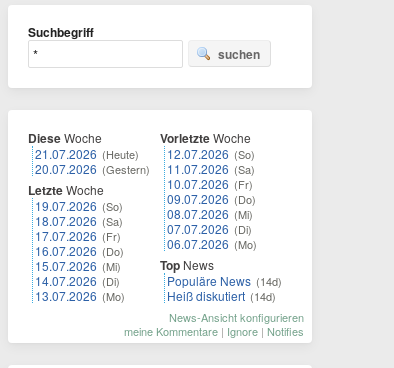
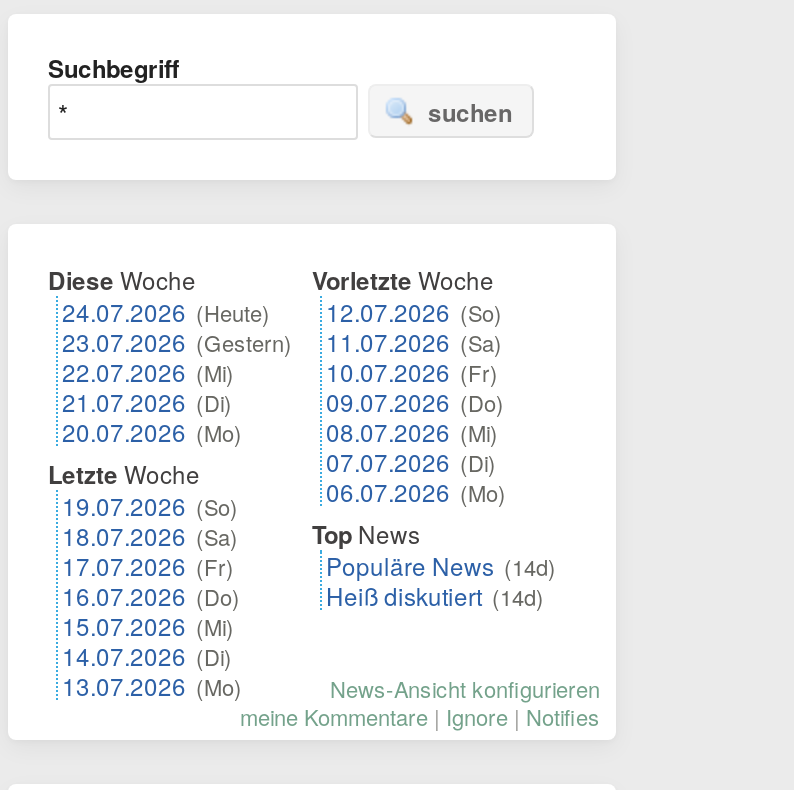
- 21.07.2026 (Heute)
- 20.07.2026 (Gestern)
+ 24.07.2026 (Heute)
+ 23.07.2026 (Gestern)
+ 22.07.2026 (Mi)
+ 21.07.2026 (Di)
+ 20.07.2026 (Mo)

moved down: Letzte Woche | 19.07.2026 (So) | 18.07.2026 (Sa) | 17.07.2026 (Fr) | 16.07.2026 (Do) | 15.07.2026 (Mi) | 14.07.2026 (Di) | 13.07.2026 (Mo)
